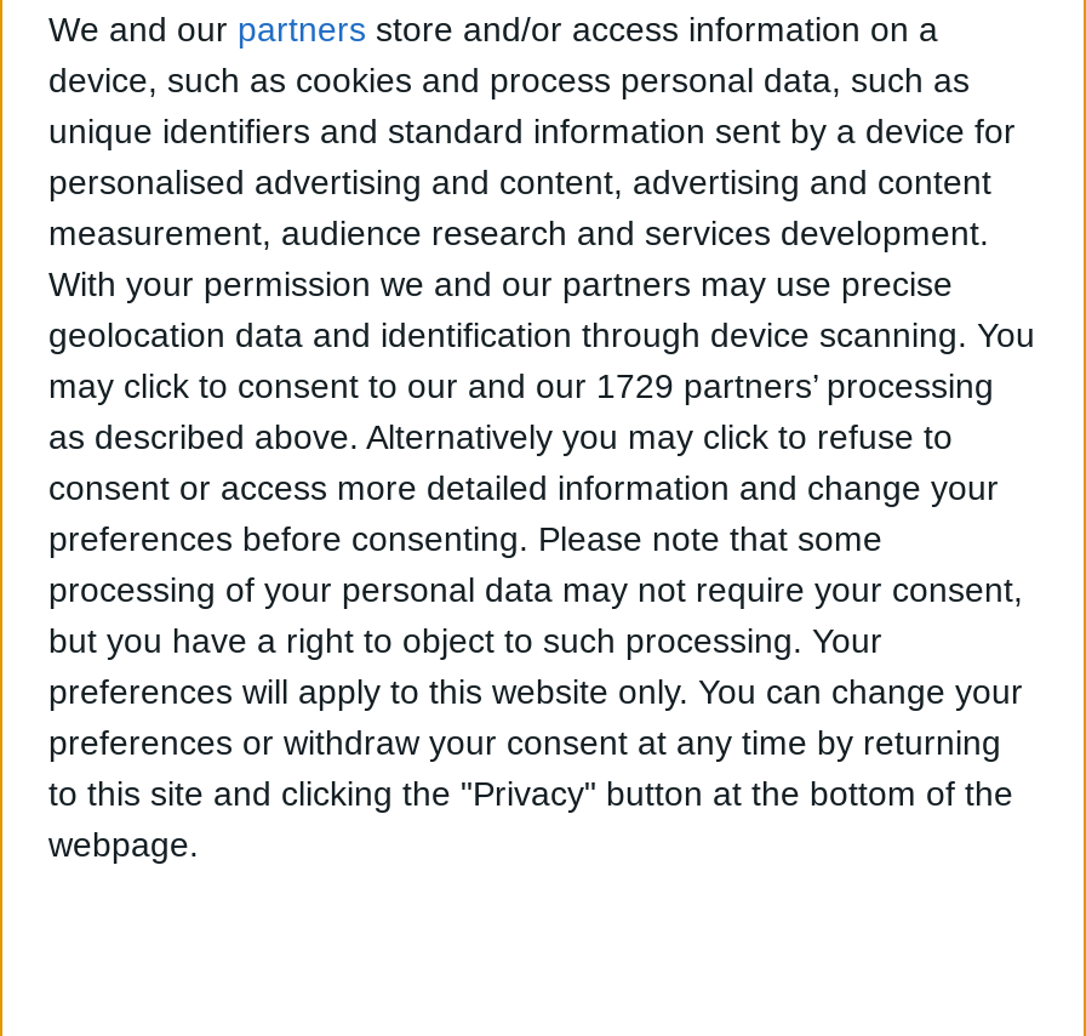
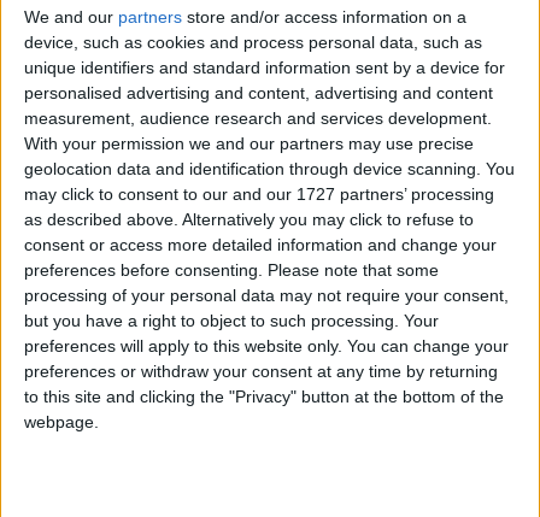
- may click to consent to our and our 1729 partners’ processing
+ may click to consent to our and our 1727 partners’ processing
